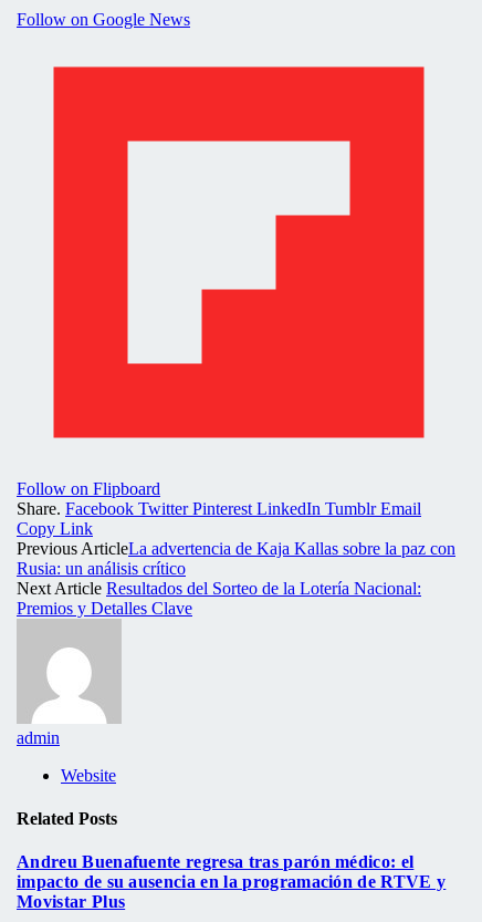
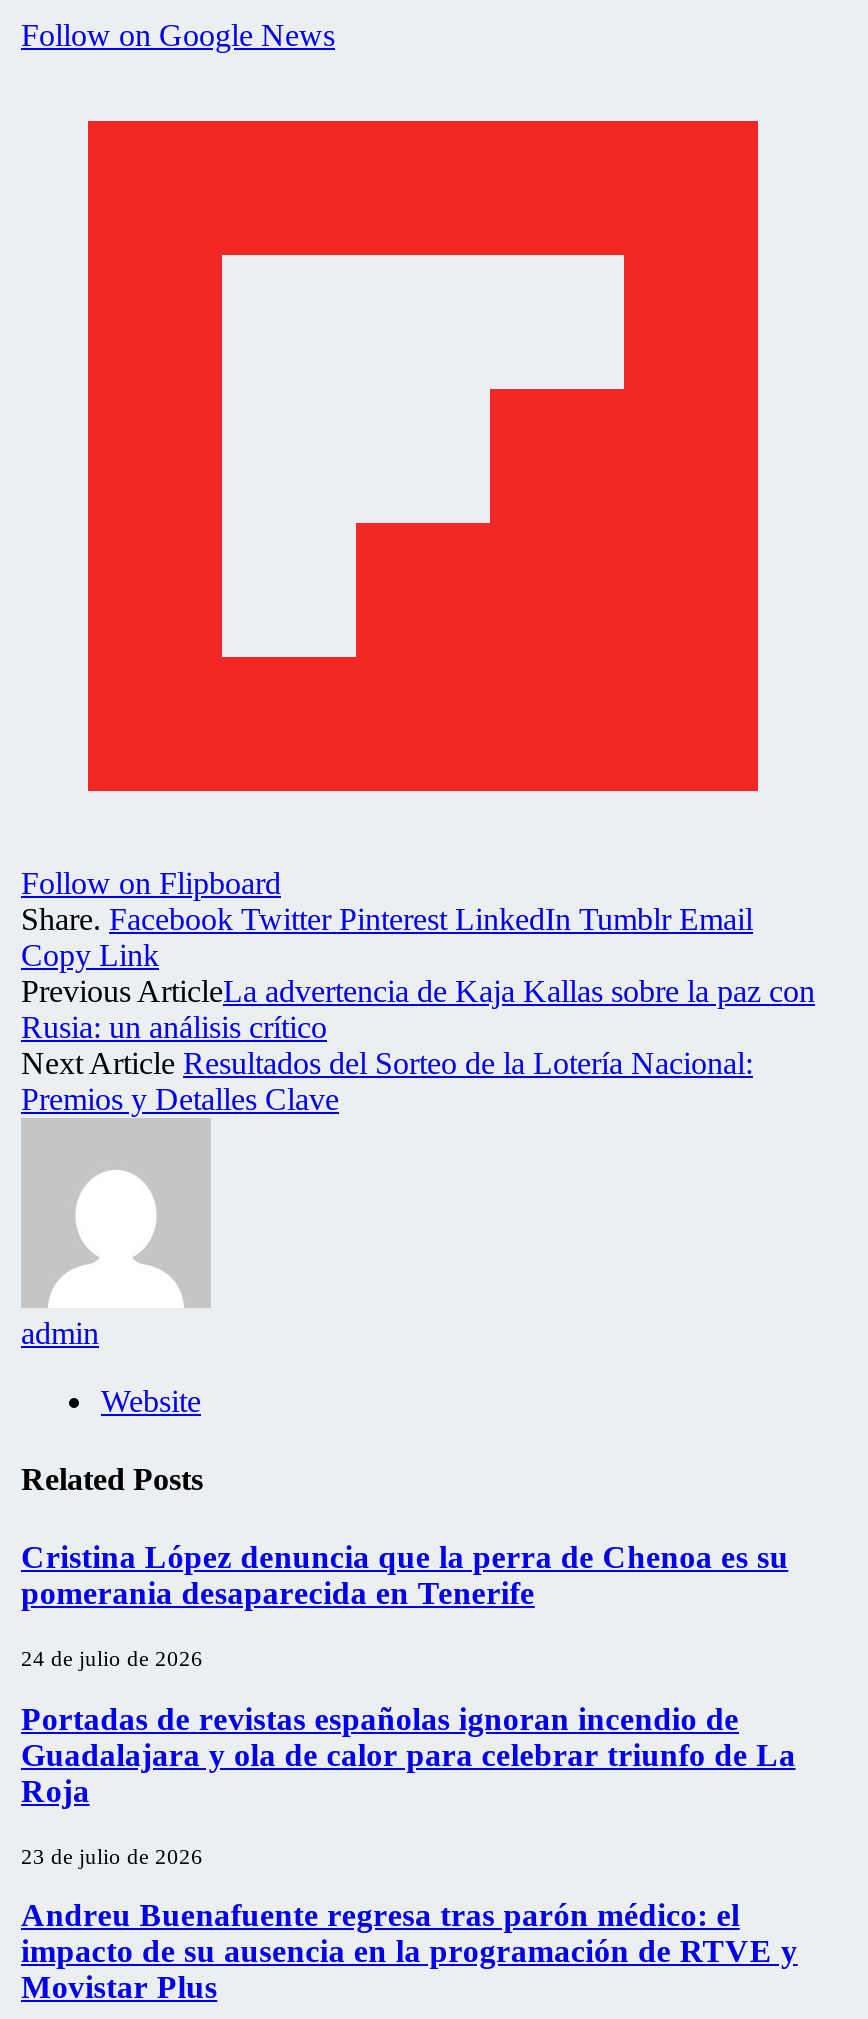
+ Cristina López denuncia que la perra de Chenoa es su
+ pomerania desaparecida en Tenerife
+ 24 de julio de 2026
+ Portadas de revistas españolas ignoran incendio de
+ Guadalajara y ola de calor para celebrar triunfo de La
+ Roja
+ 23 de julio de 2026
